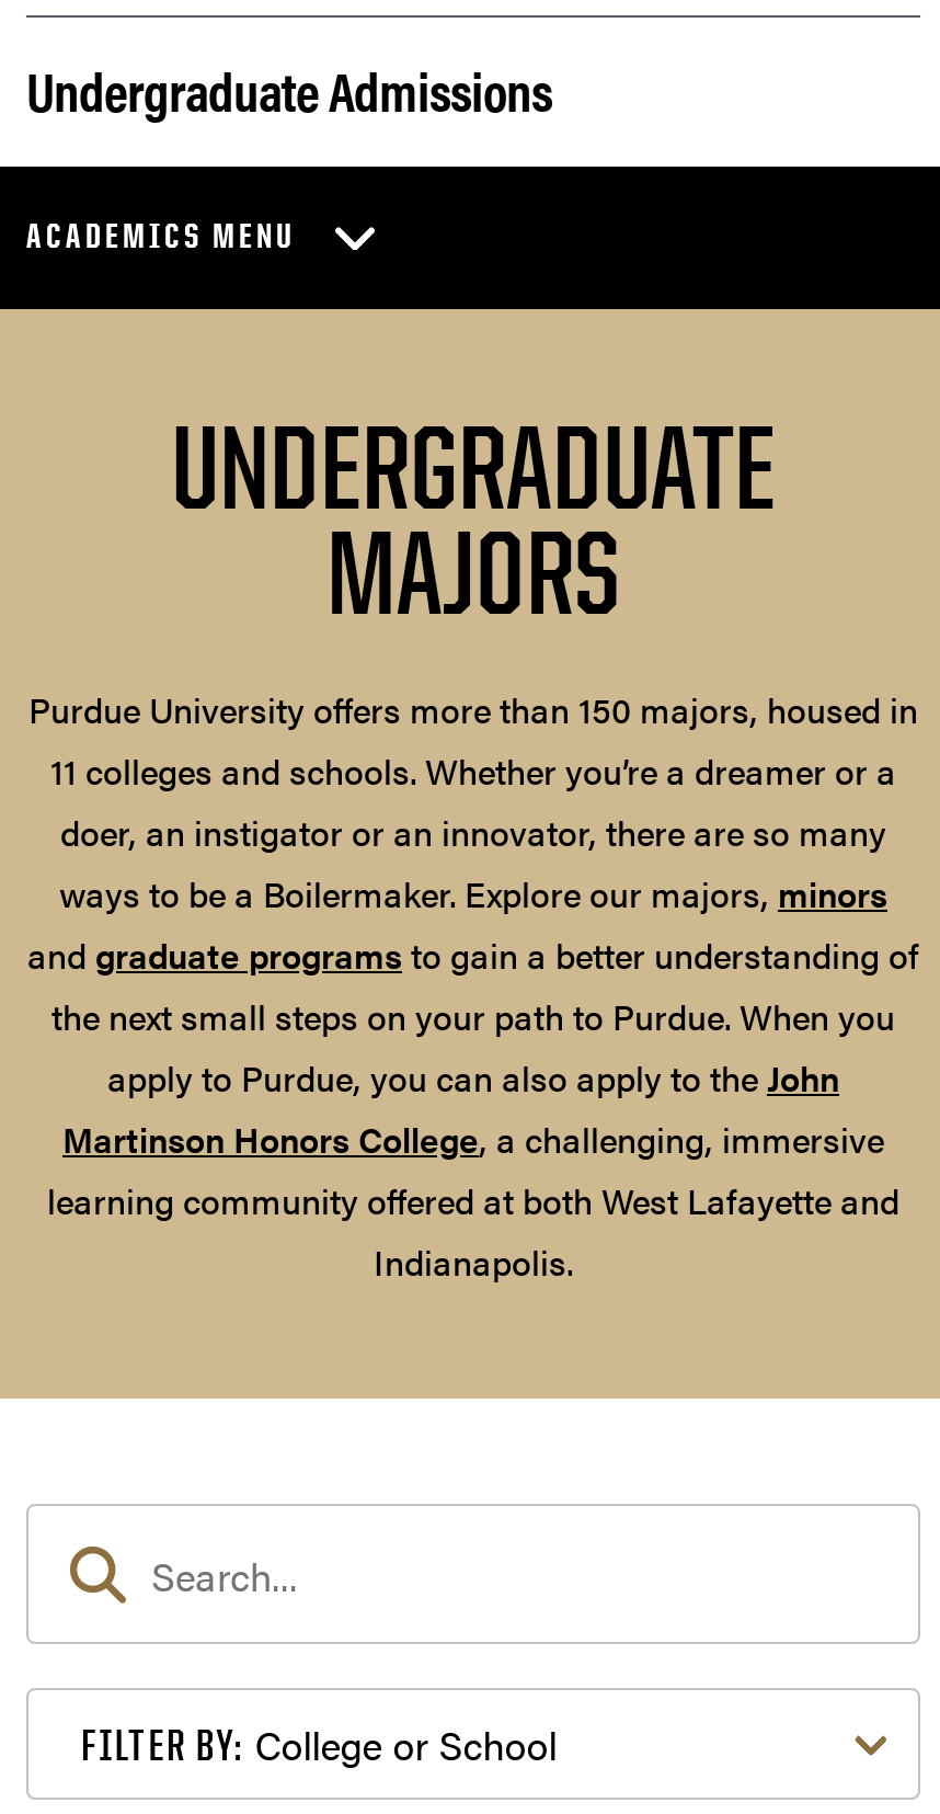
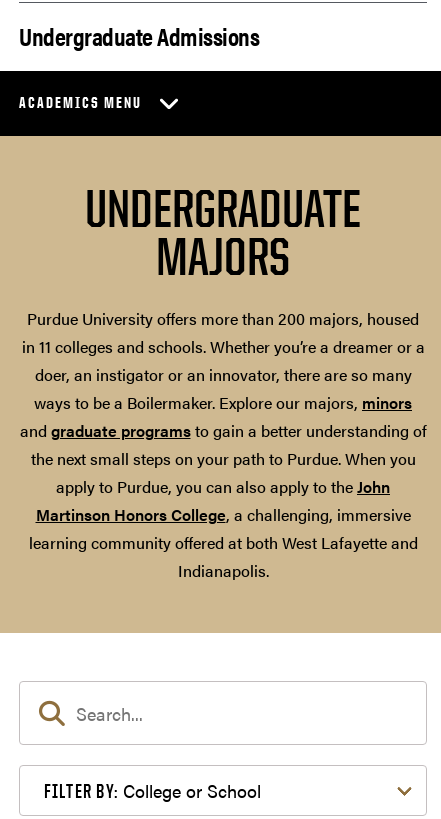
- Purdue University offers more than 150 majors, housed in
- 11 colleges and schools. Whether you’re a dreamer or a
+ Purdue University offers more than 200 majors, housed
+ in 11 colleges and schools. Whether you’re a dreamer or a
